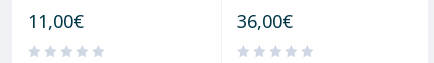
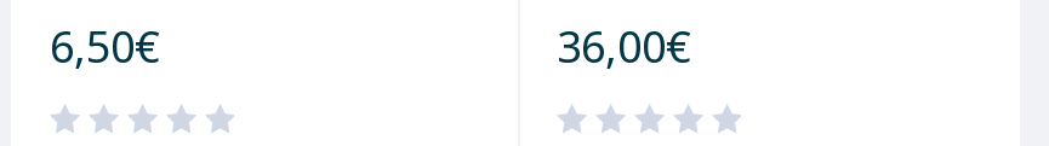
- 11,00€
+ 6,50€
